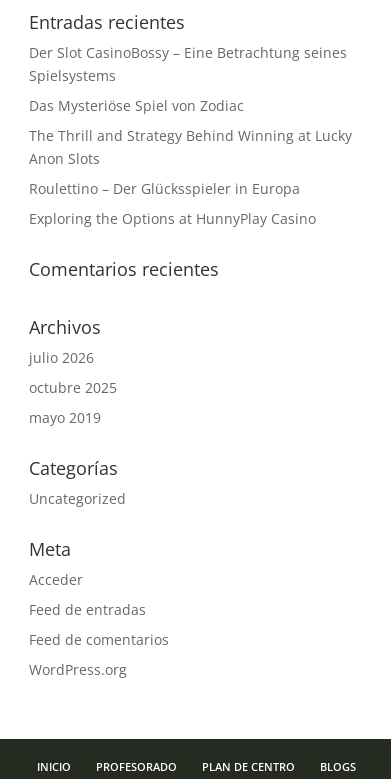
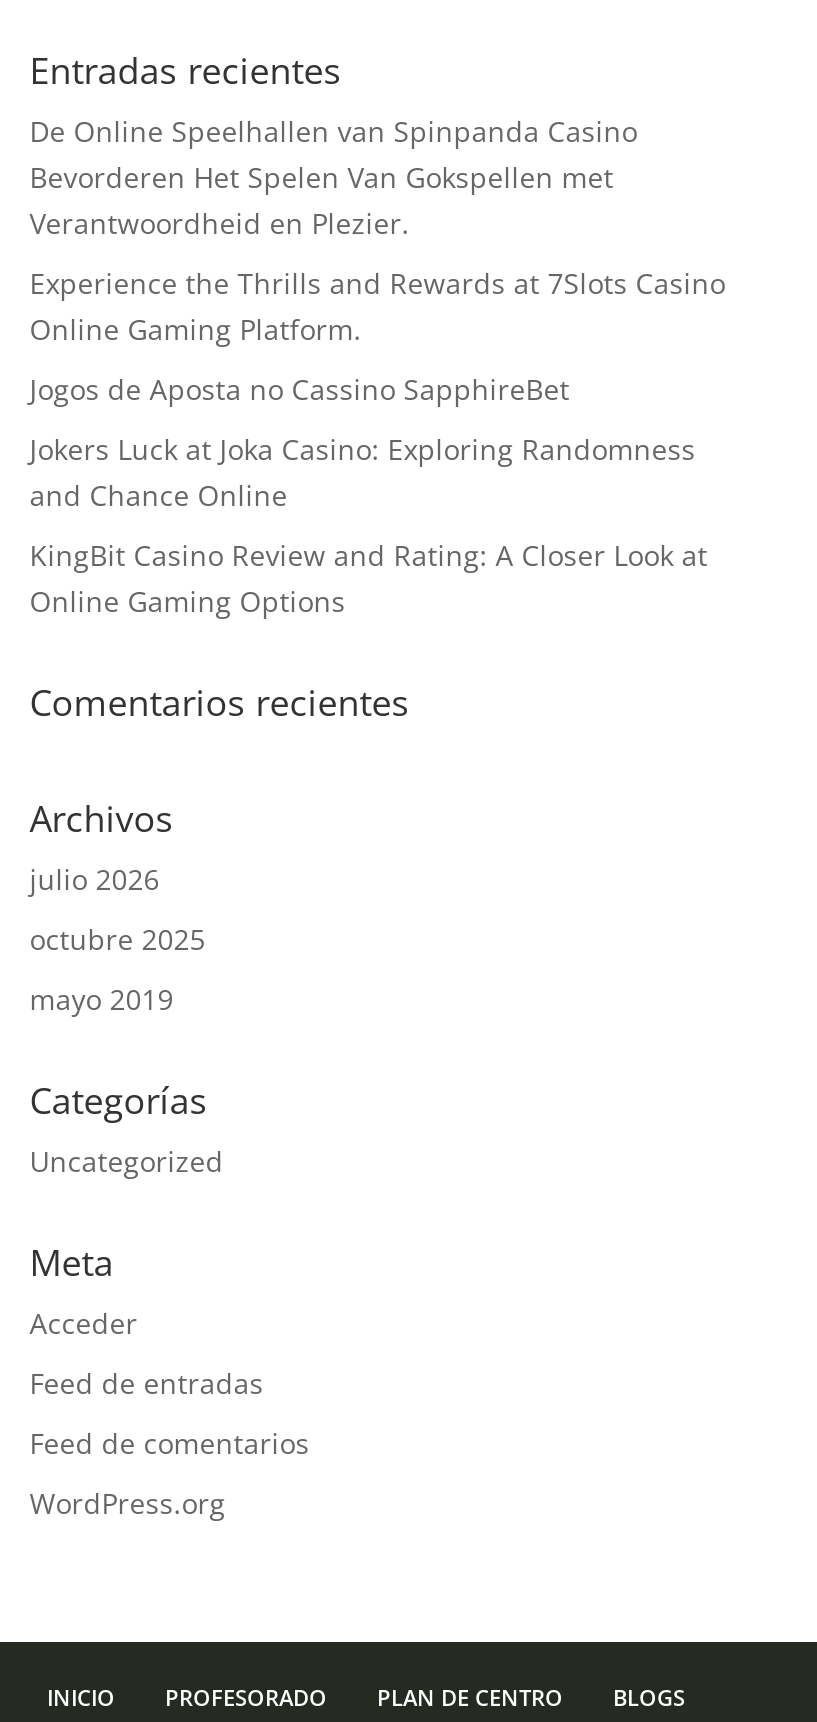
- Der Slot CasinoBossy – Eine Betrachtung seines
- Spielsystems
+ De Online Speelhallen van Spinpanda Casino
+ Bevorderen Het Spelen Van Gokspellen met
+ Verantwoordheid en Plezier.

- Das Mysteriöse Spiel von Zodiac
+ Experience the Thrills and Rewards at 7Slots Casino
+ Online Gaming Platform.

- The Thrill and Strategy Behind Winning at Lucky
- Anon Slots
+ Jogos de Aposta no Cassino SapphireBet

- Roulettino – Der Glücksspieler in Europa
+ Jokers Luck at Joka Casino: Exploring Randomness
+ and Chance Online

- Exploring the Options at HunnyPlay Casino
+ KingBit Casino Review and Rating: A Closer Look at
+ Online Gaming Options
